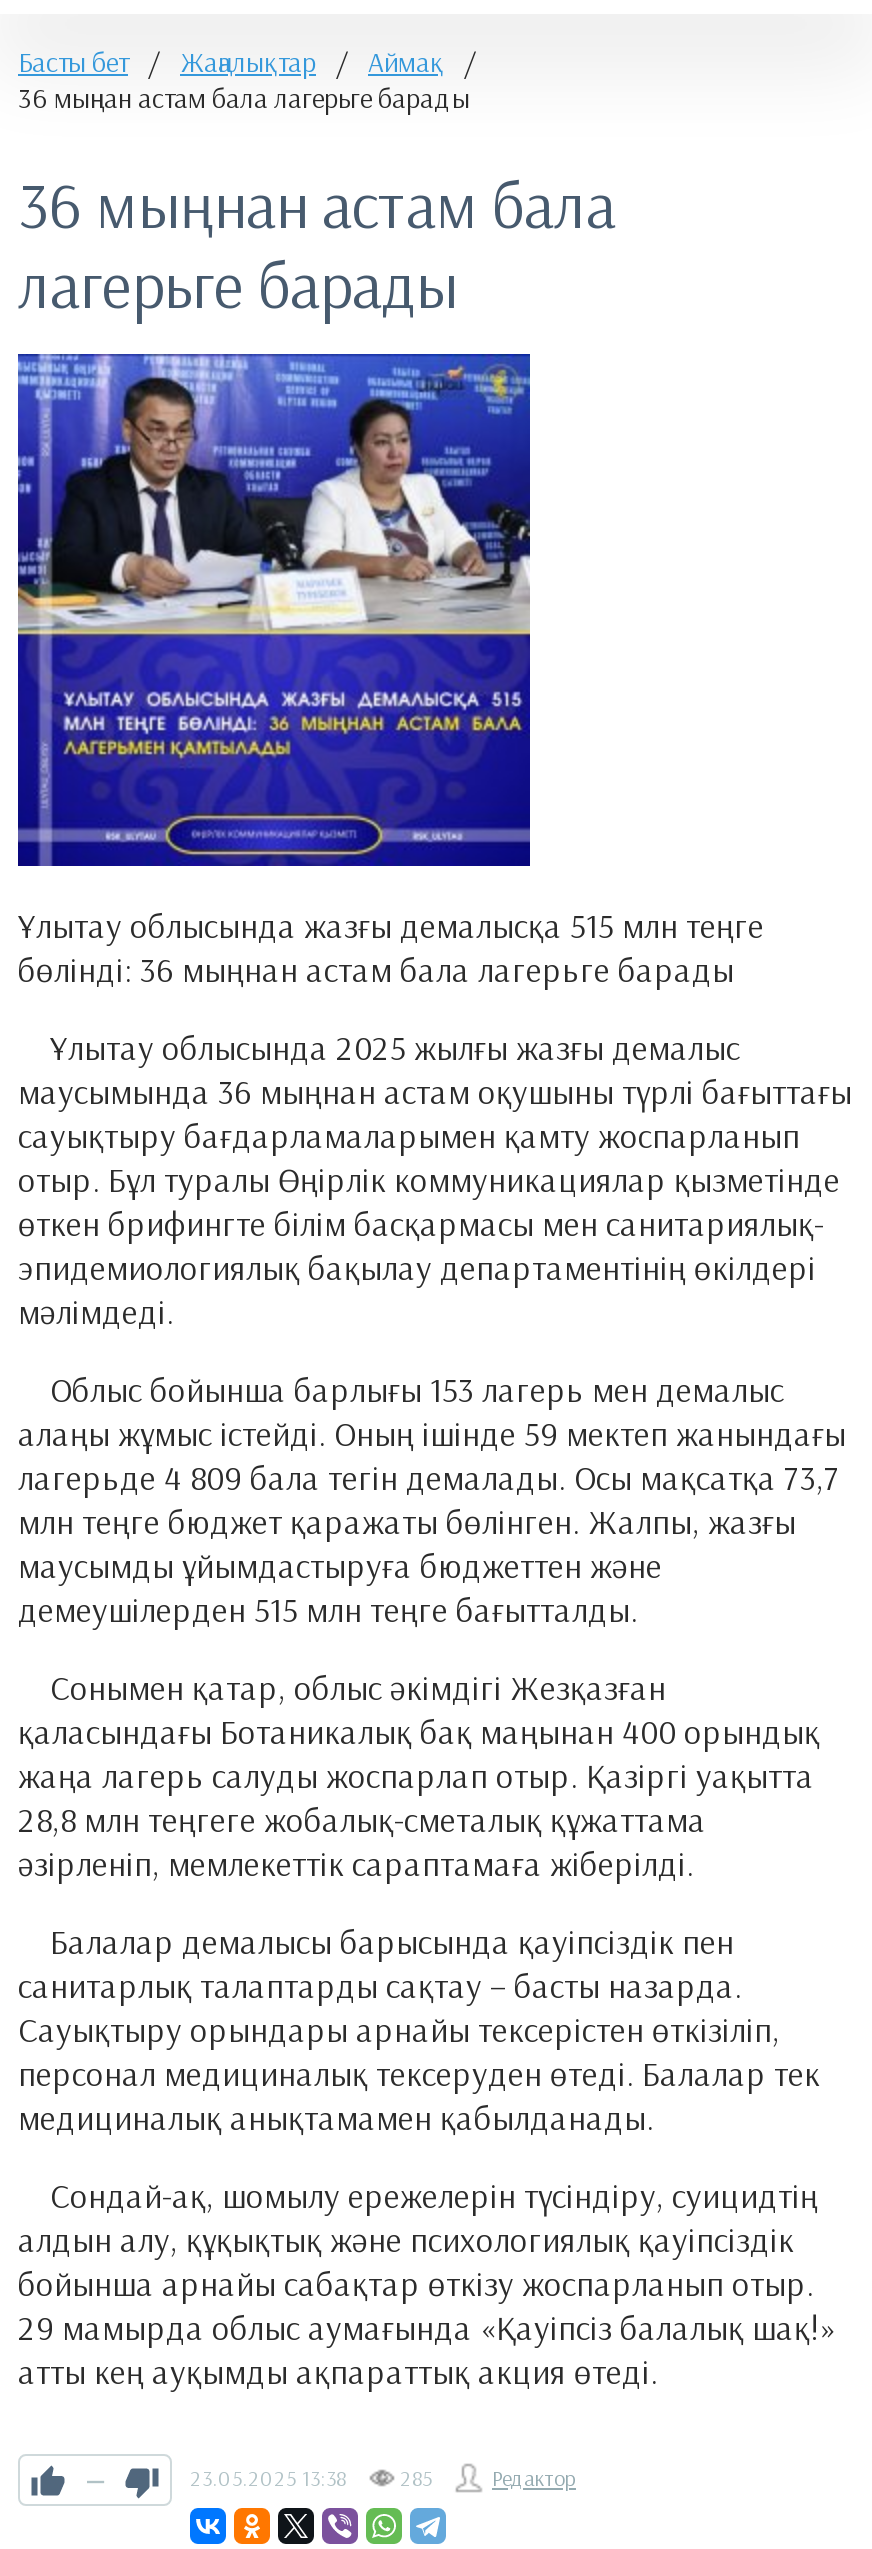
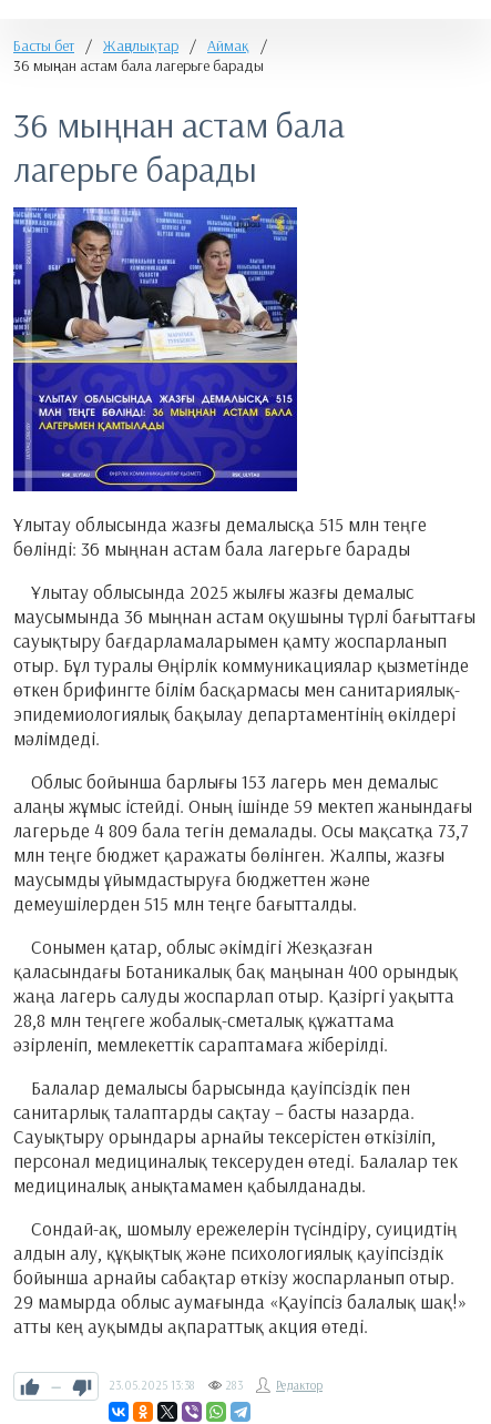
- 23.05.2025 13:38 285
+ 23.05.2025 13:38 283
